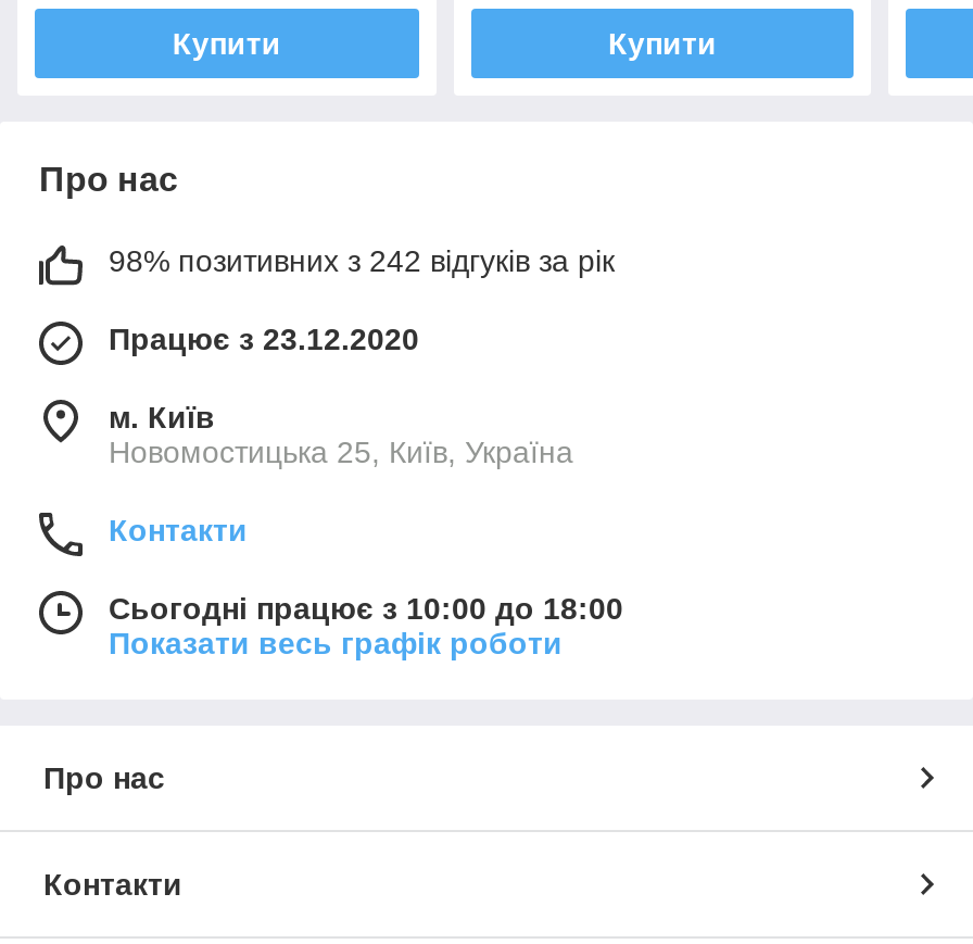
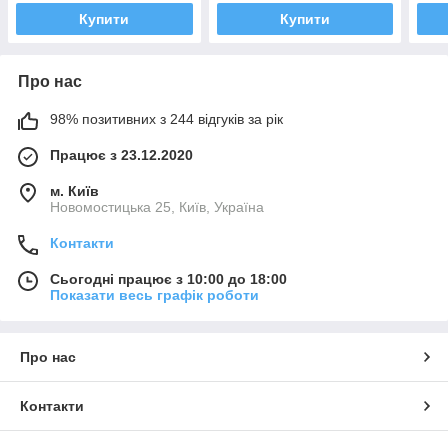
- 98% позитивних з 242 відгуків за рік
+ 98% позитивних з 244 відгуків за рік
